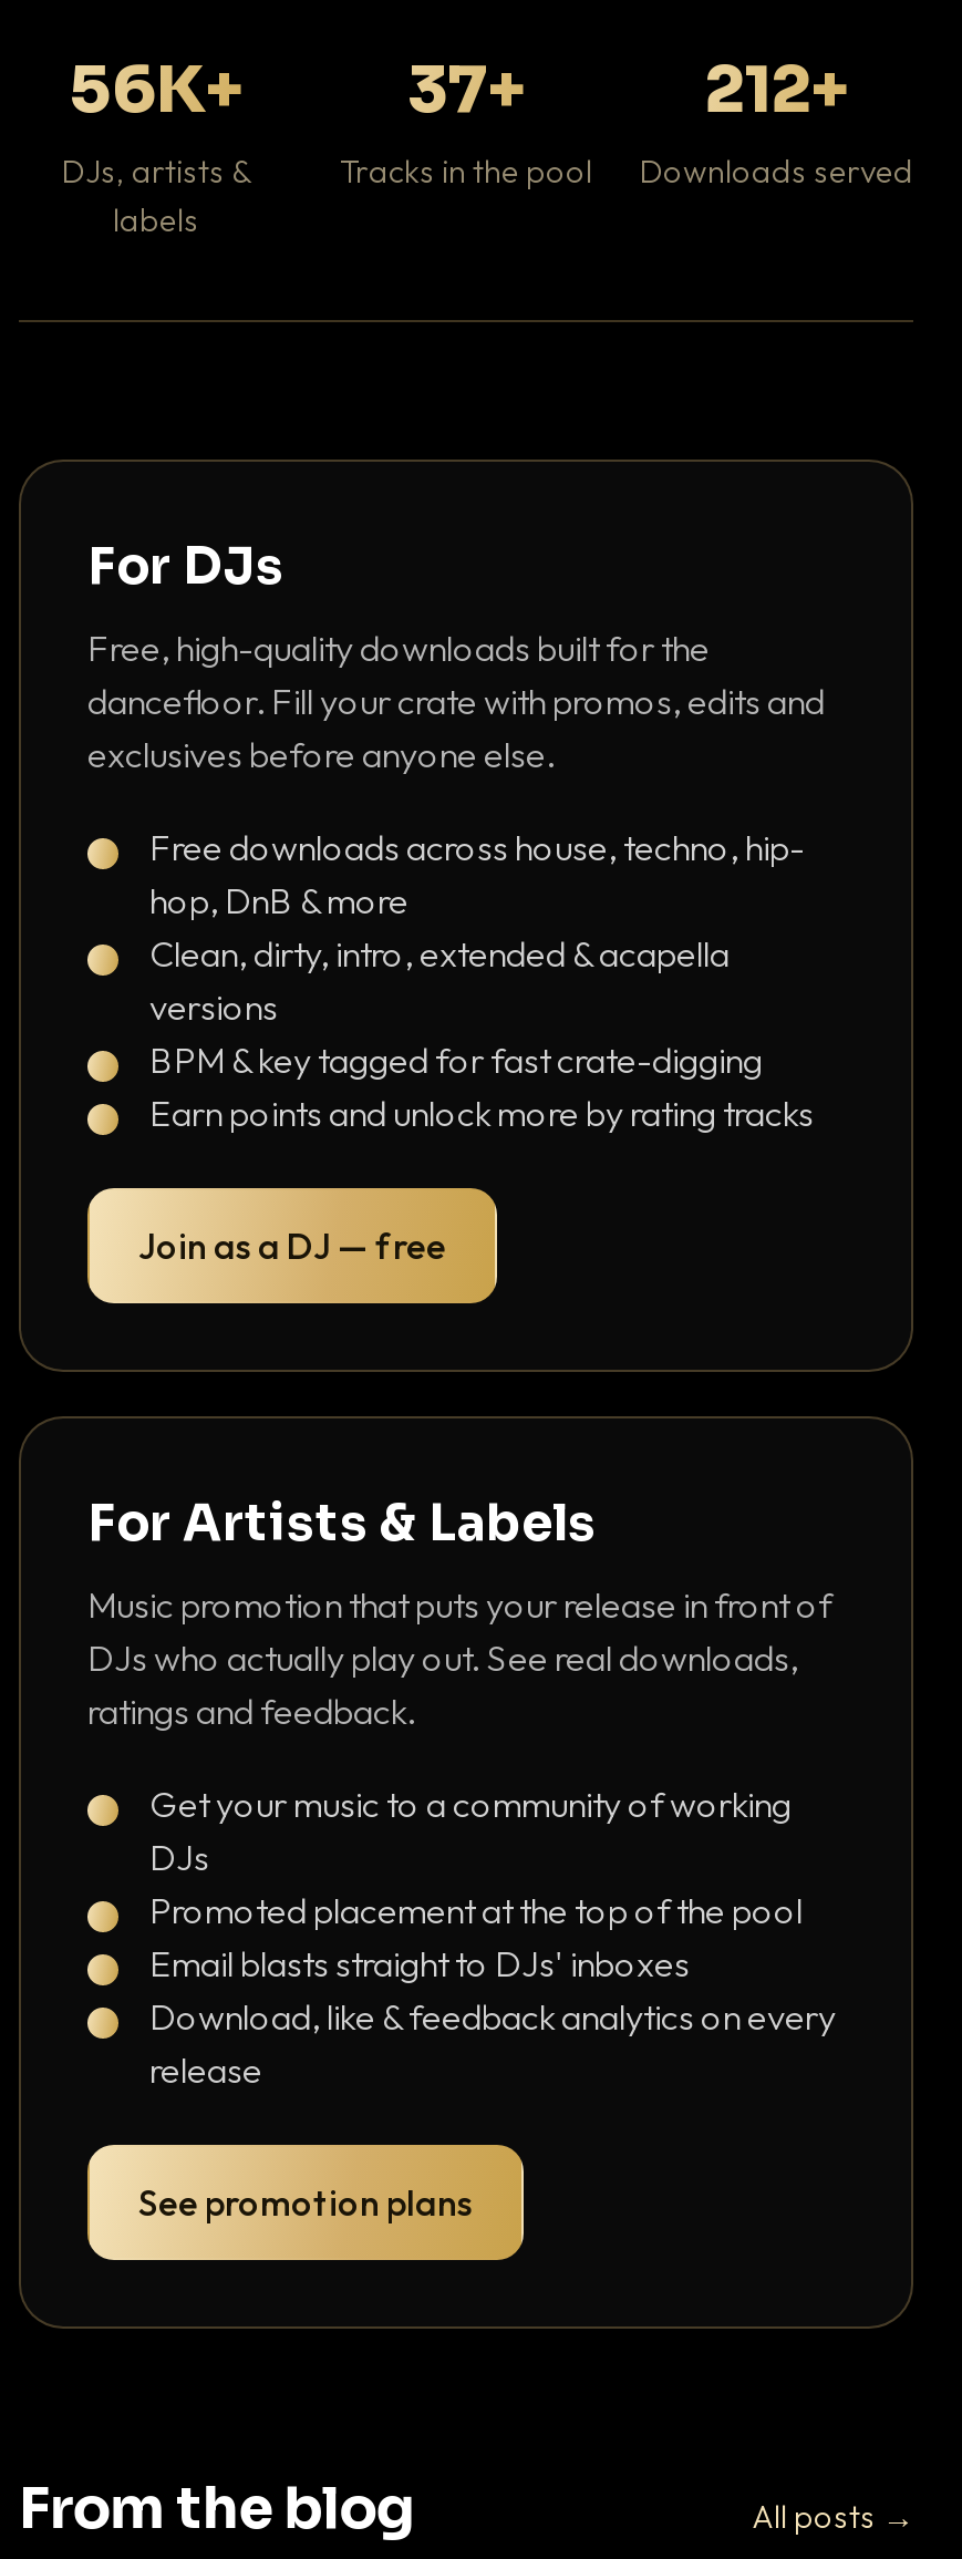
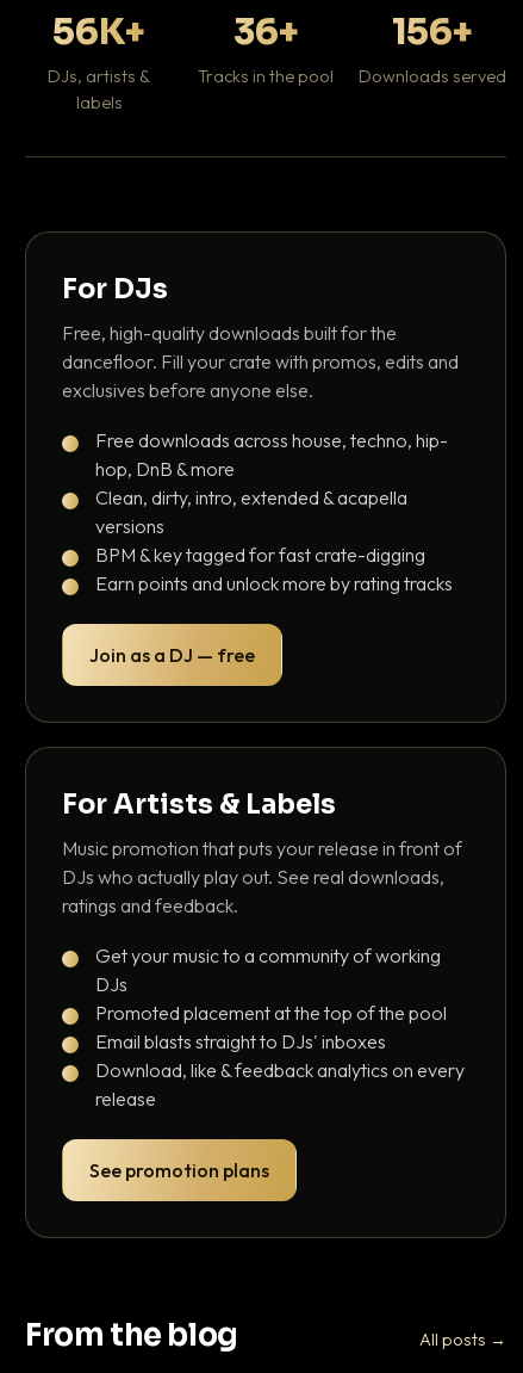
- 37+
+ 36+

- 212+
+ 156+
